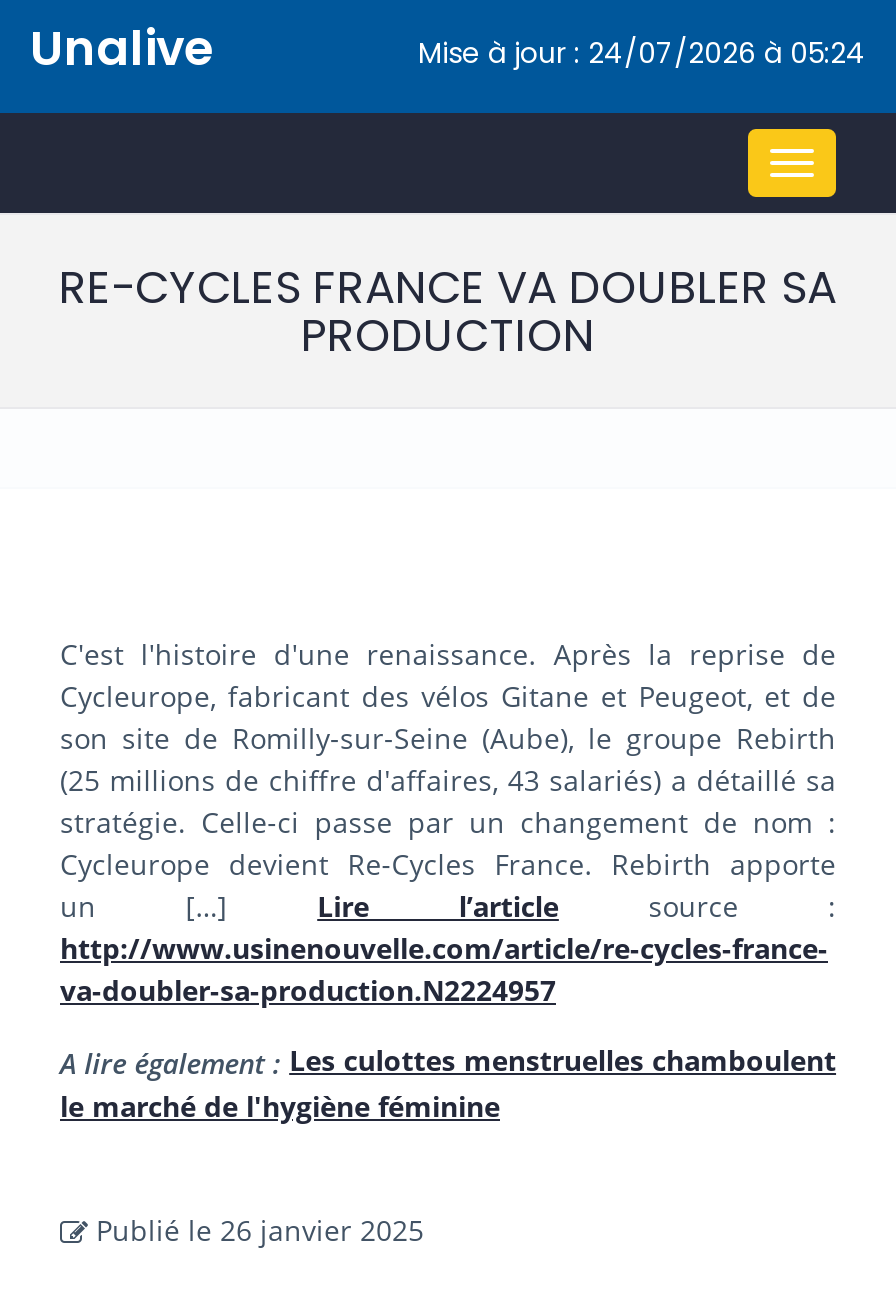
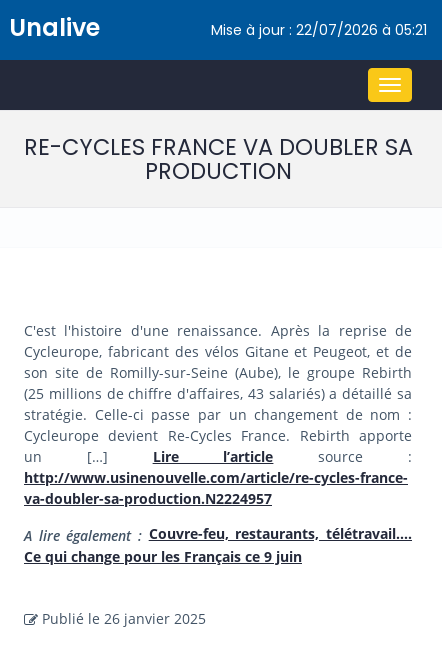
- Mise à jour : 24/07/2026 à 05:24
+ Mise à jour : 22/07/2026 à 05:21

- A lire également : Les culottes menstruelles chamboulent
- le marché de l'hygiène féminine
+ A lire également : Couvre-feu, restaurants, télétravail....
+ Ce qui change pour les Français ce 9 juin
